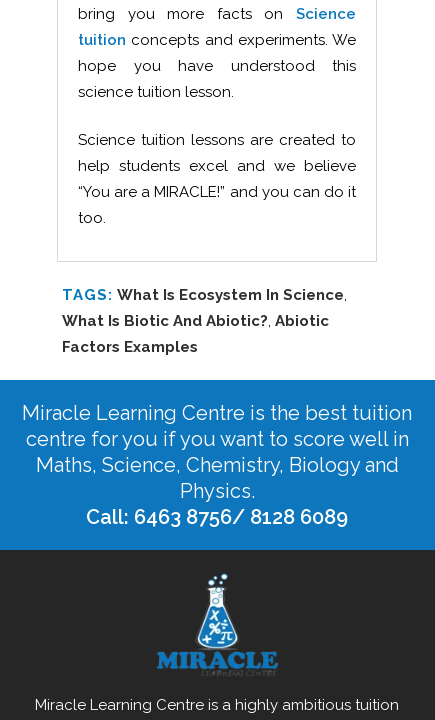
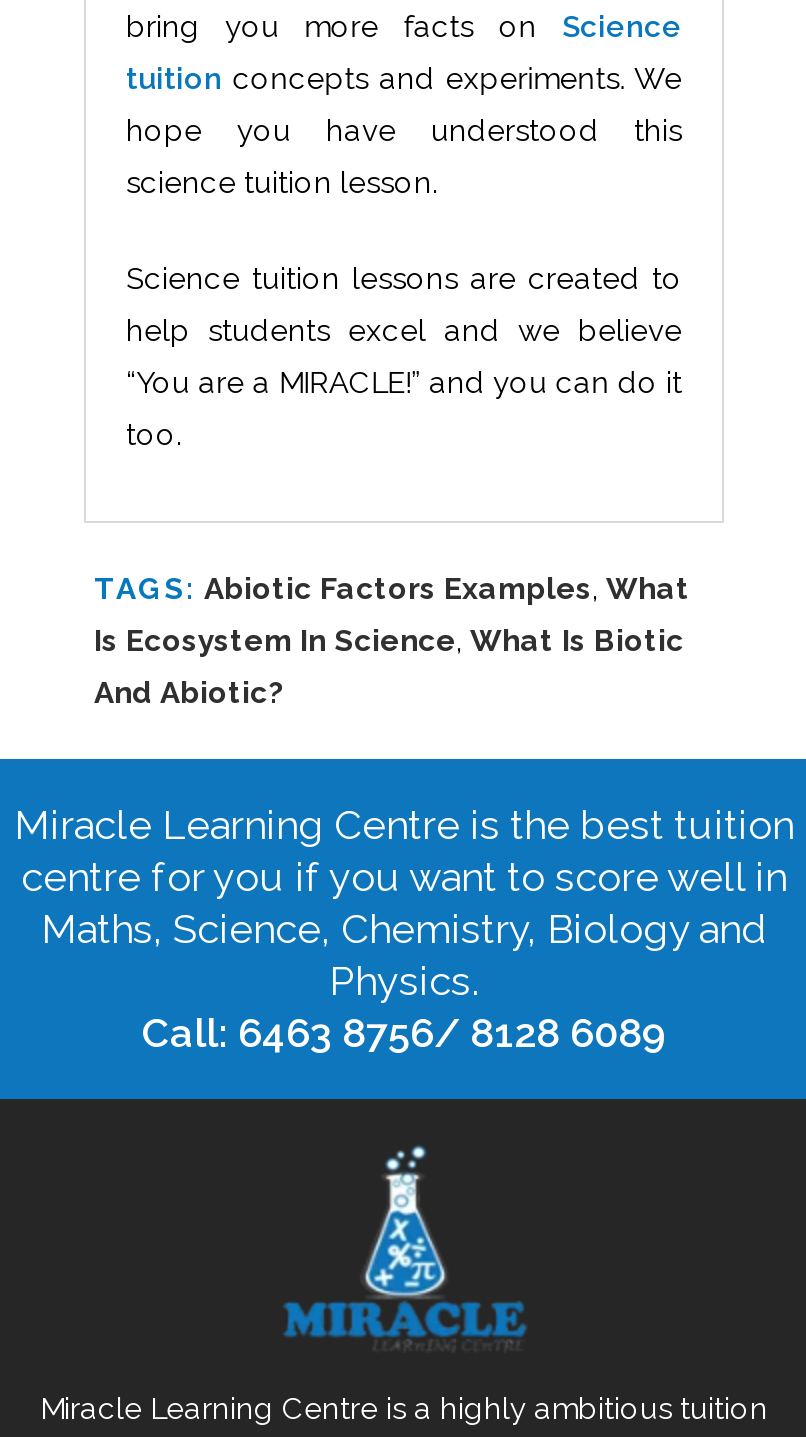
- TAGS: What Is Ecosystem In Science,
- What Is Biotic And Abiotic?, Abiotic
- Factors Examples
+ TAGS: Abiotic Factors Examples, What
+ Is Ecosystem In Science, What Is Biotic
+ And Abiotic?
